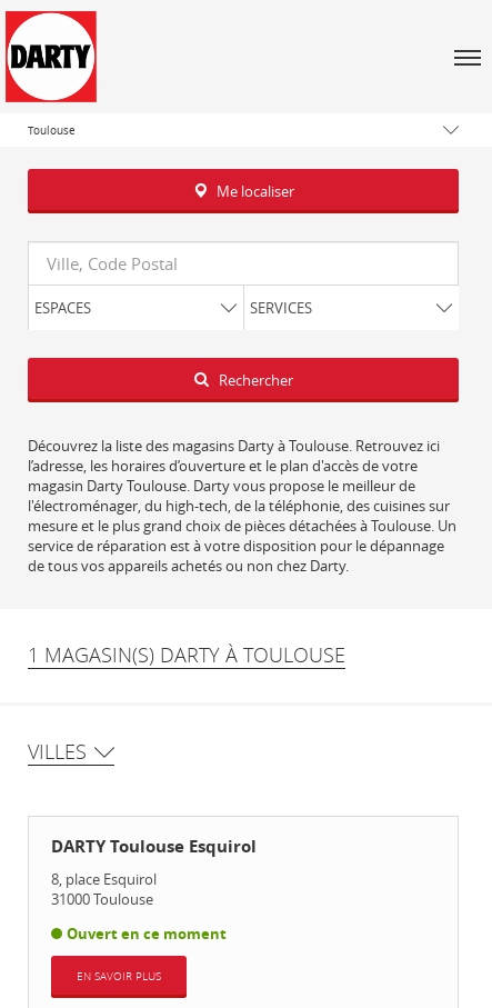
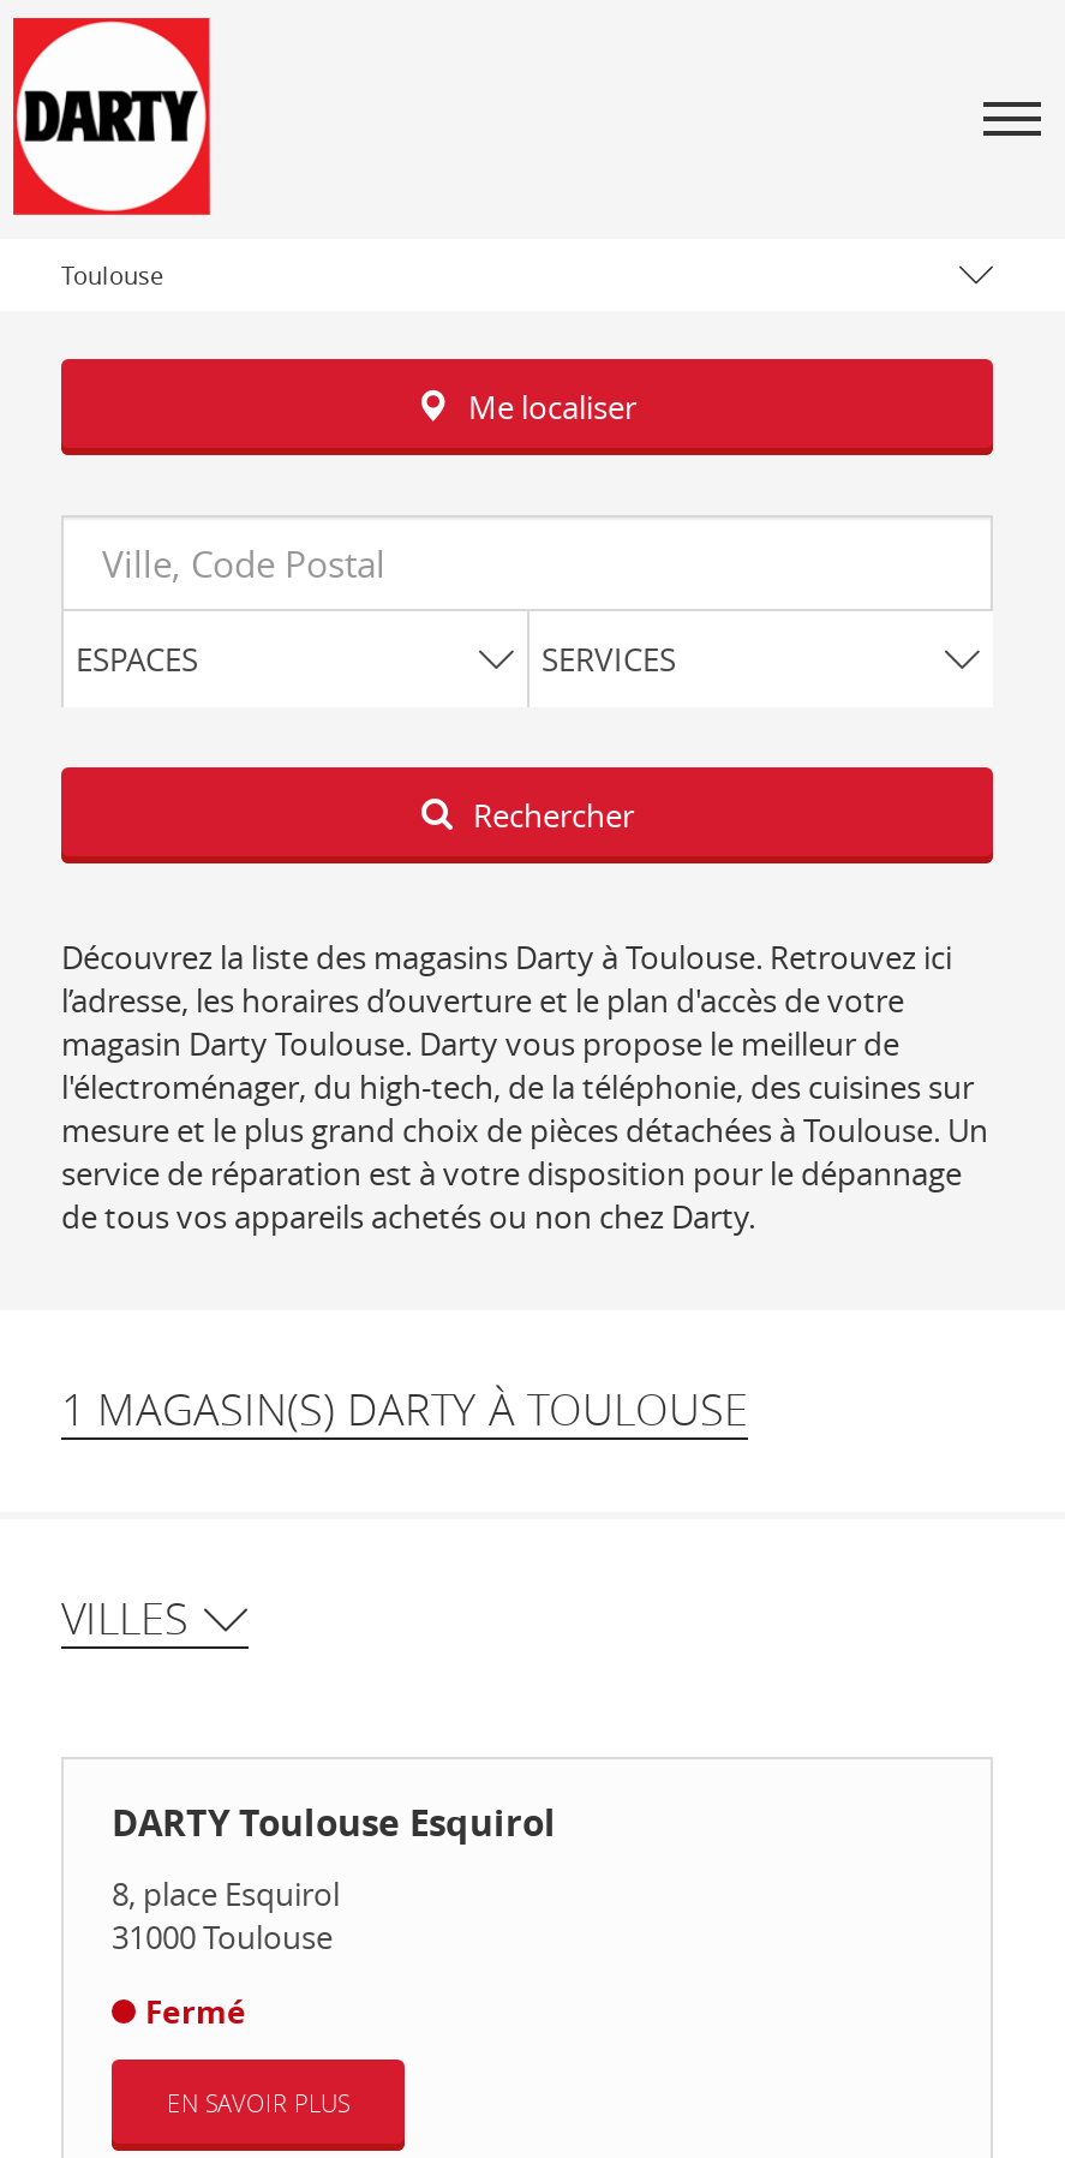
- Ouvert en ce moment
+ Fermé
